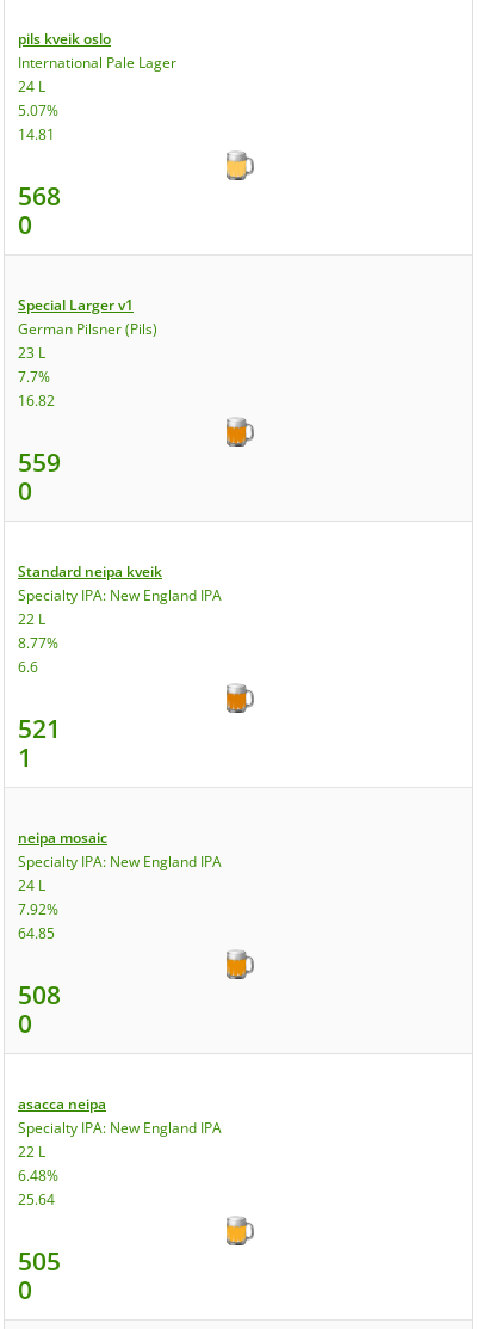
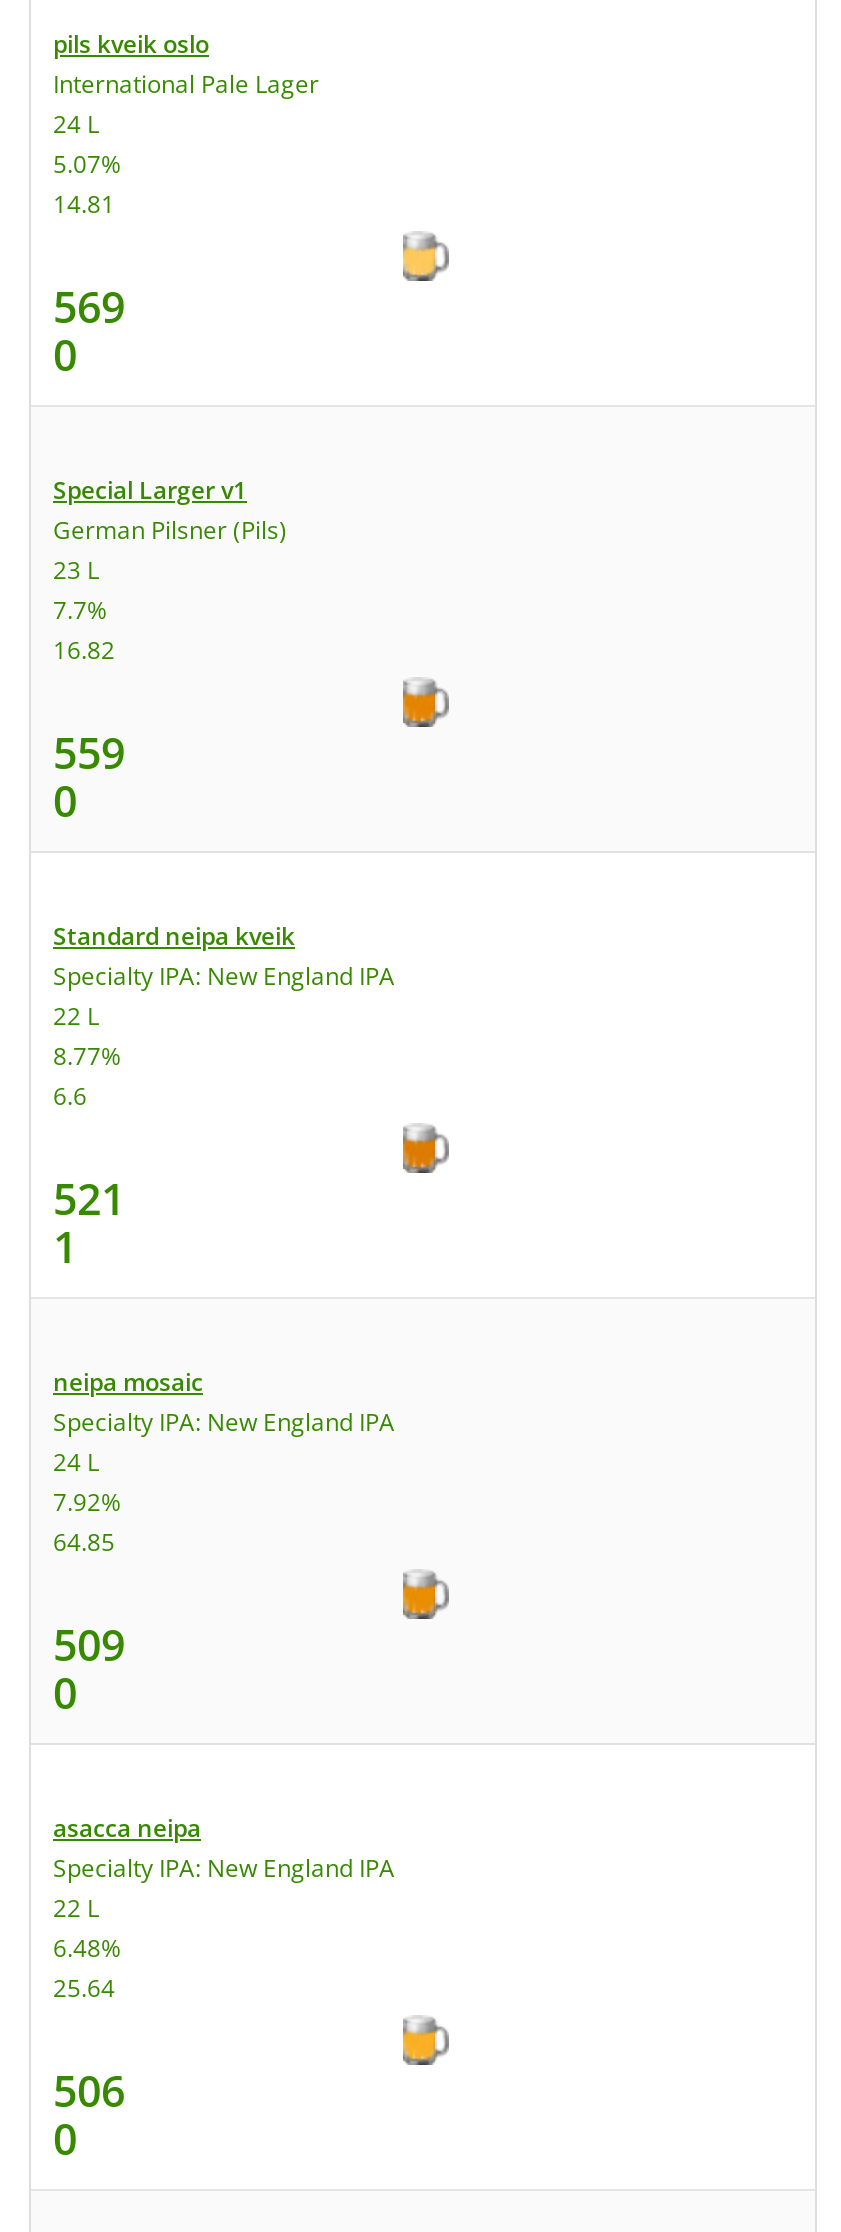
- 568
+ 569

- 508
+ 509

- 505
+ 506
